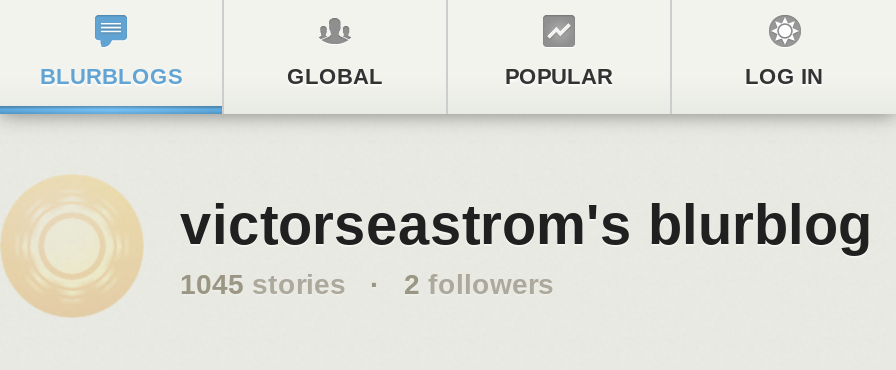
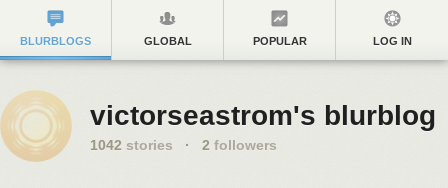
- 1045 stories
+ 1042 stories
